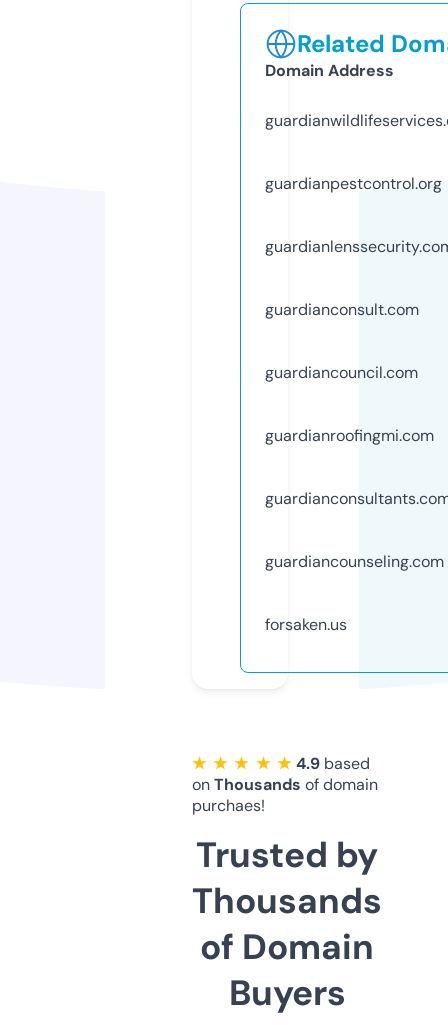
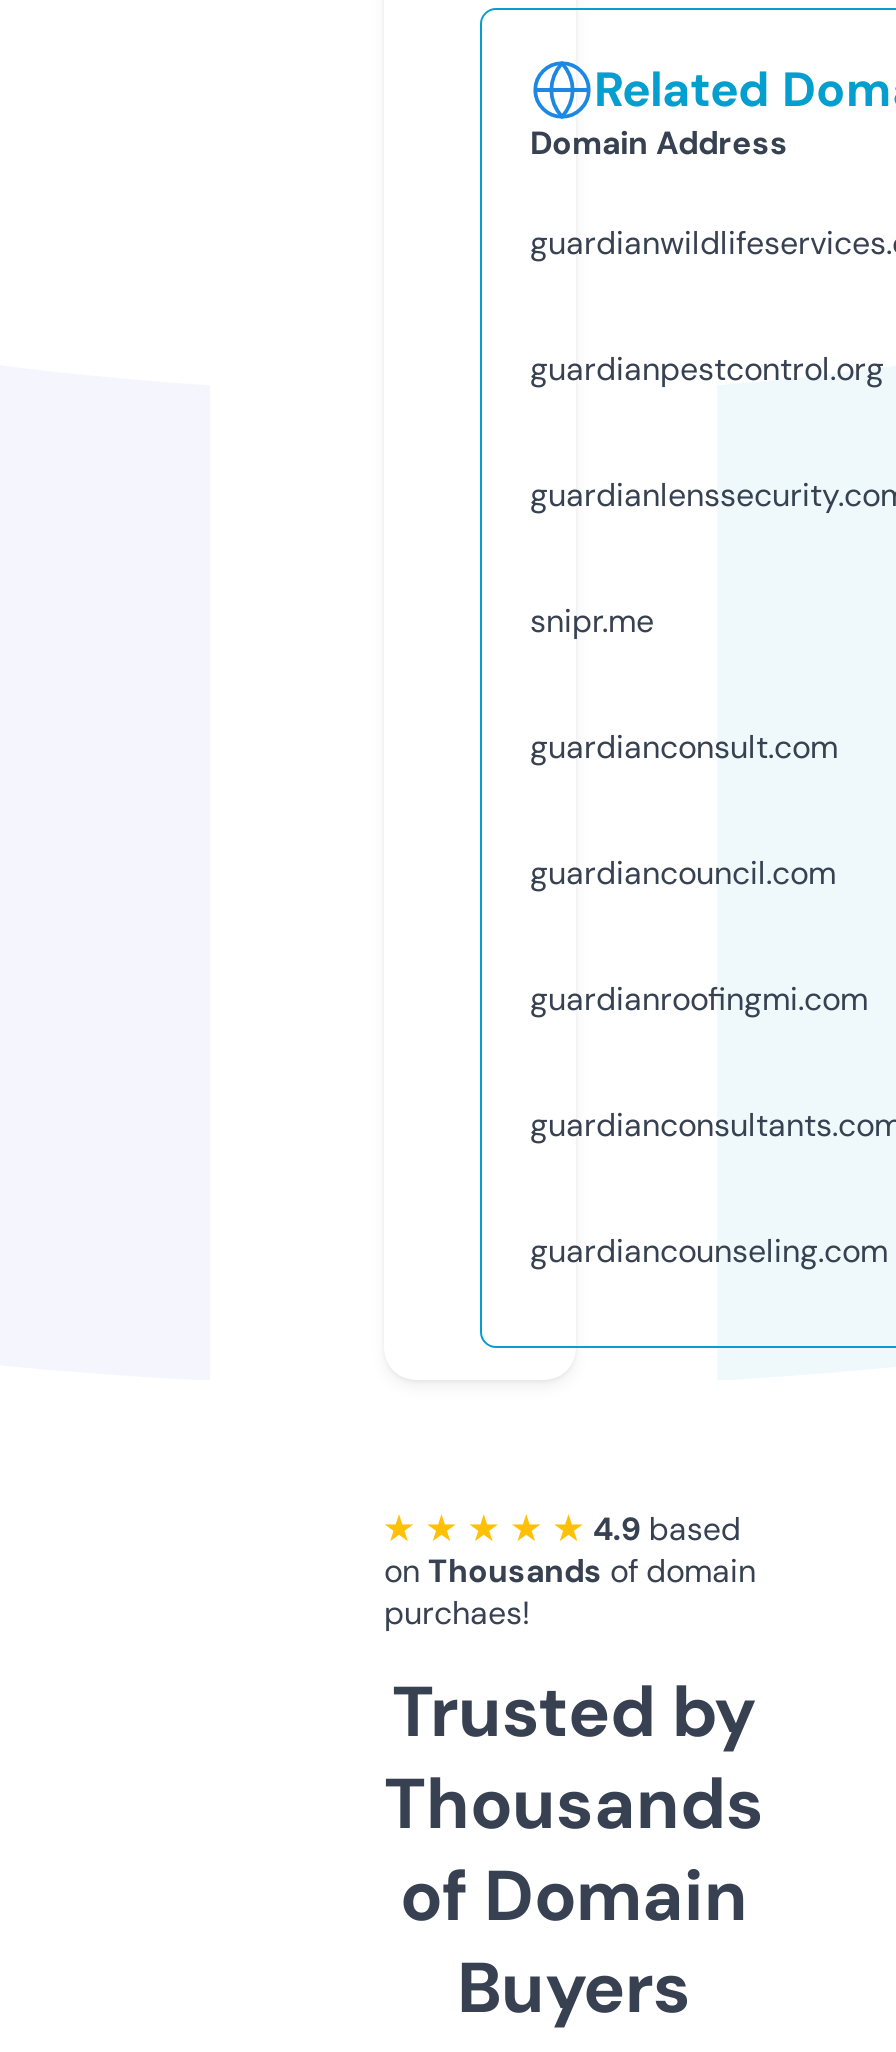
+ snipr.me

moved down: guardianconsult.com | guardiancouncil.com | guardianroofingmi.com | guardiancounseling.com

- forsaken.us
